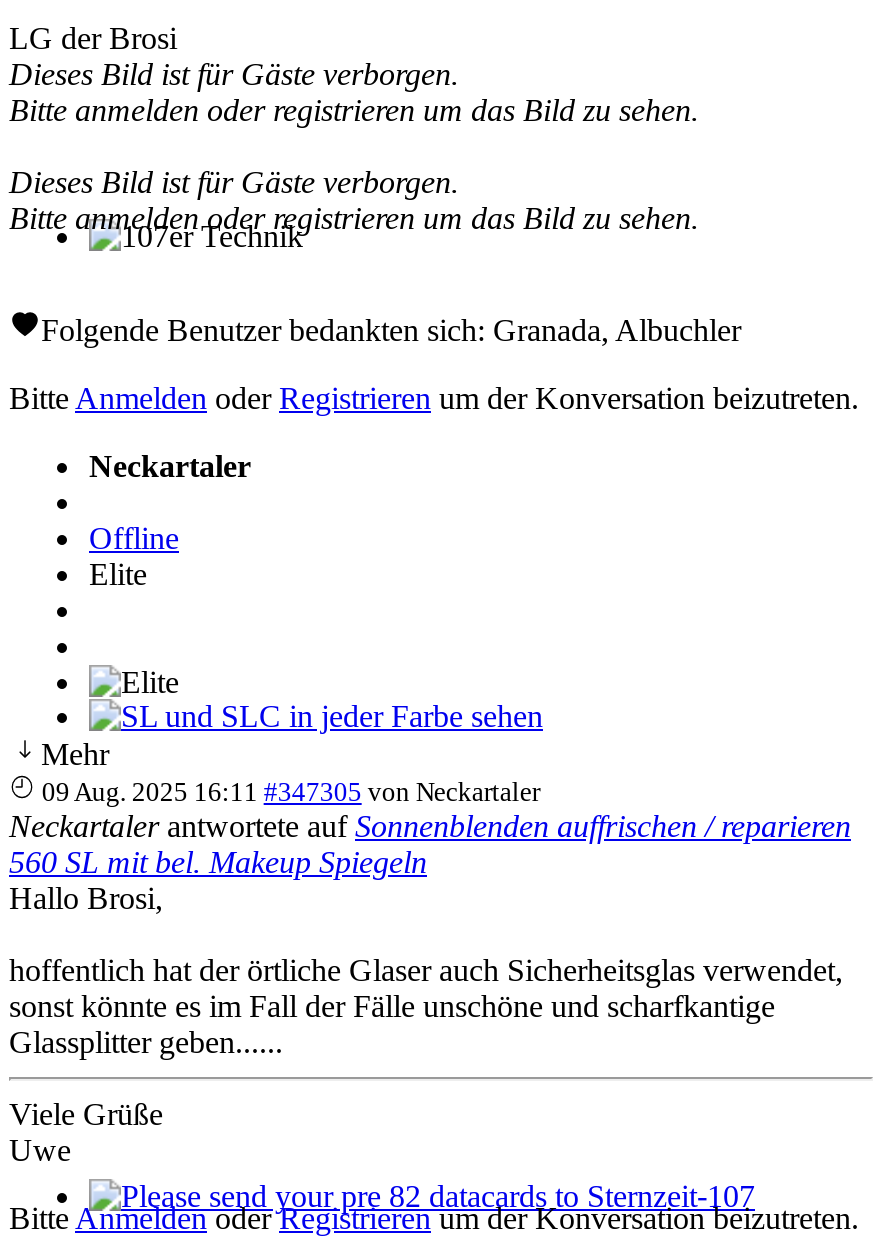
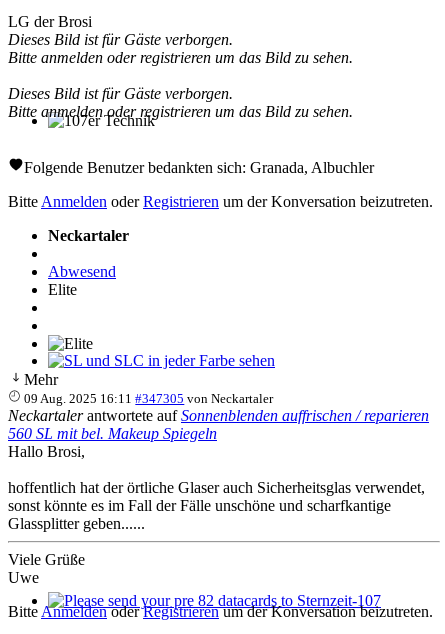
- Offline
+ Abwesend
